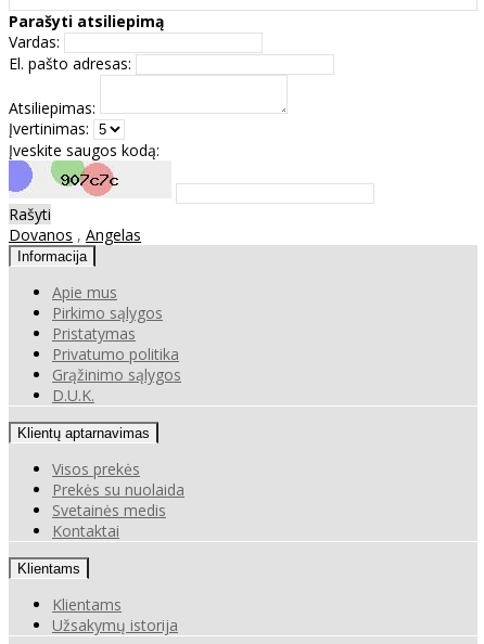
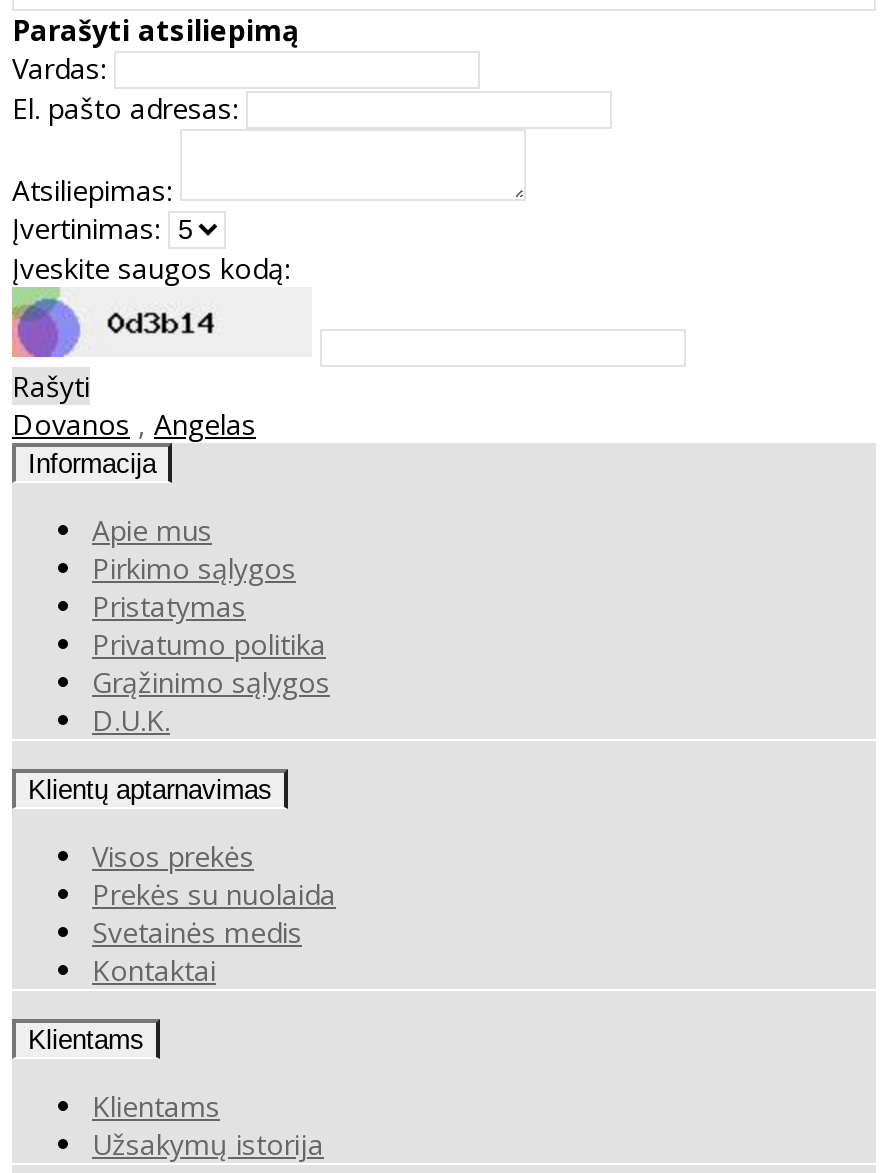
- [image]
+ [image]
